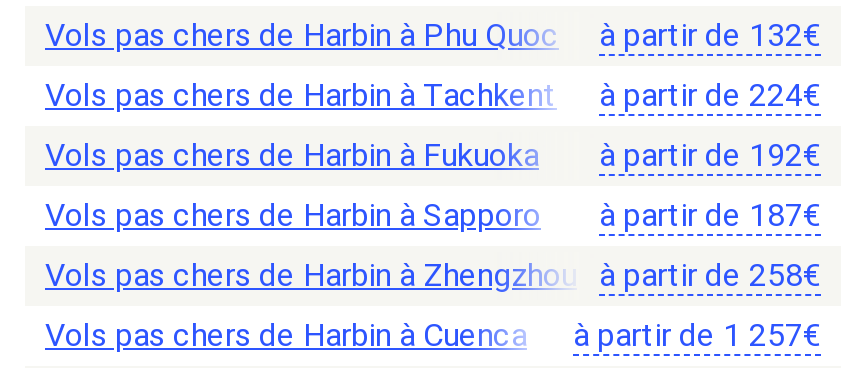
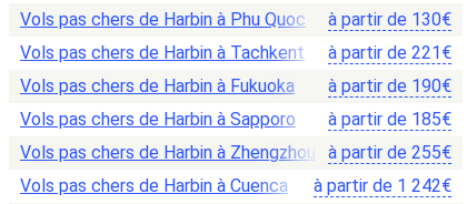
- Vols pas chers de Harbin à Phu Quoc à partir de 132€
+ Vols pas chers de Harbin à Phu Quoc à partir de 130€

- Vols pas chers de Harbin à Tachkent à partir de 224€
+ Vols pas chers de Harbin à Tachkent à partir de 221€

- Vols pas chers de Harbin à Fukuoka à partir de 192€
+ Vols pas chers de Harbin à Fukuoka à partir de 190€

- Vols pas chers de Harbin à Sapporo à partir de 187€
+ Vols pas chers de Harbin à Sapporo à partir de 185€

- Vols pas chers de Harbin à Zhengzhou à partir de 258€
+ Vols pas chers de Harbin à Zhengzhou à partir de 255€

- Vols pas chers de Harbin à Cuenca à partir de 1 257€
+ Vols pas chers de Harbin à Cuenca à partir de 1 242€
